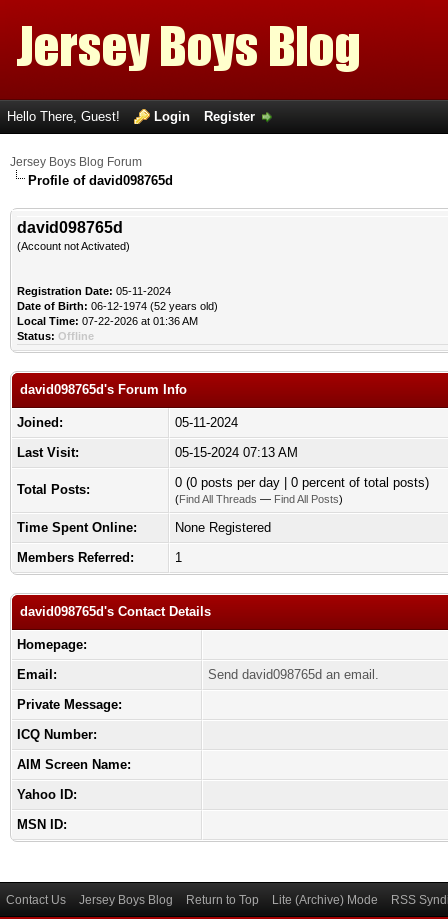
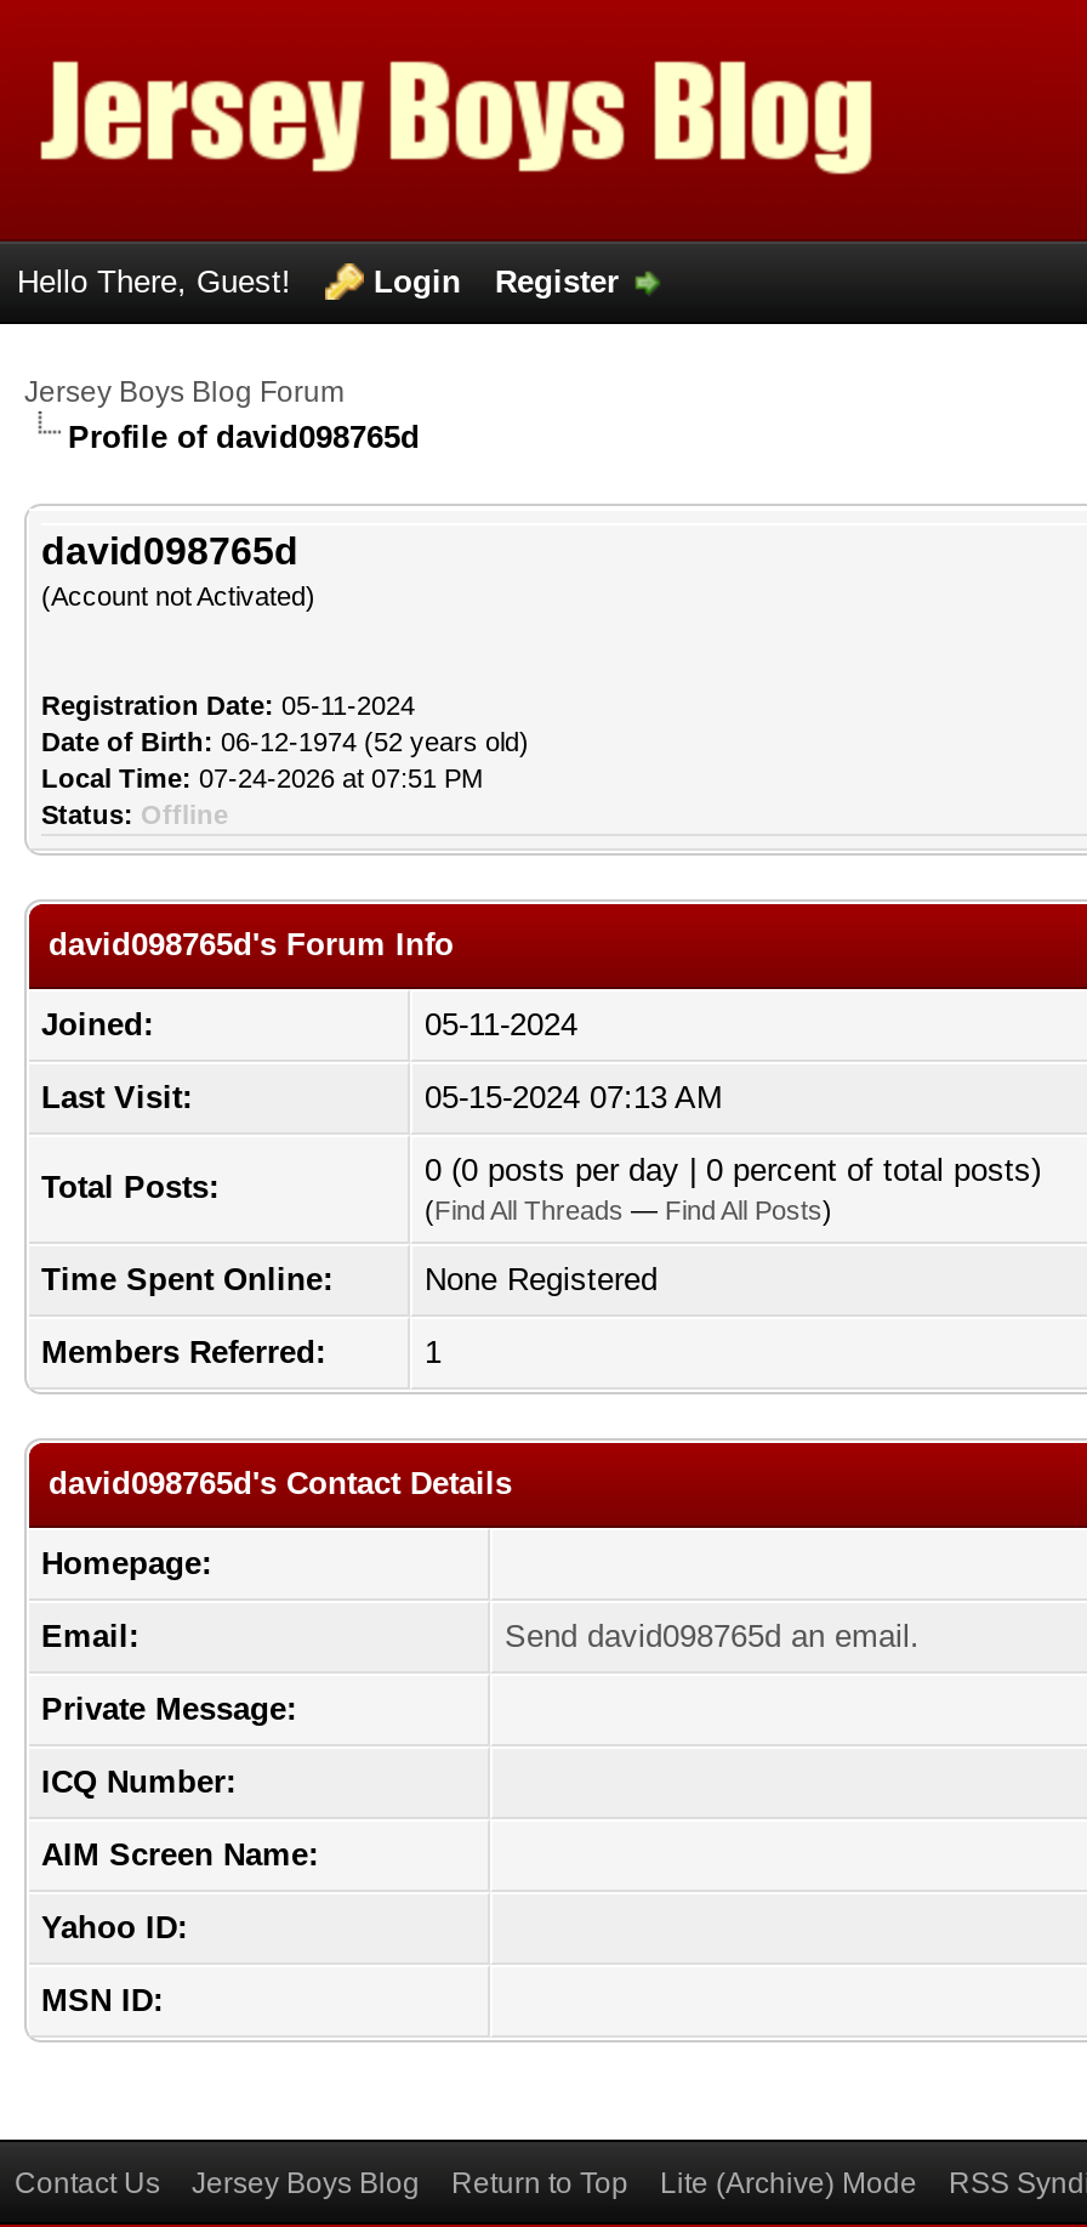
- Local Time: 07-22-2026 at 01:36 AM
+ Local Time: 07-24-2026 at 07:51 PM
